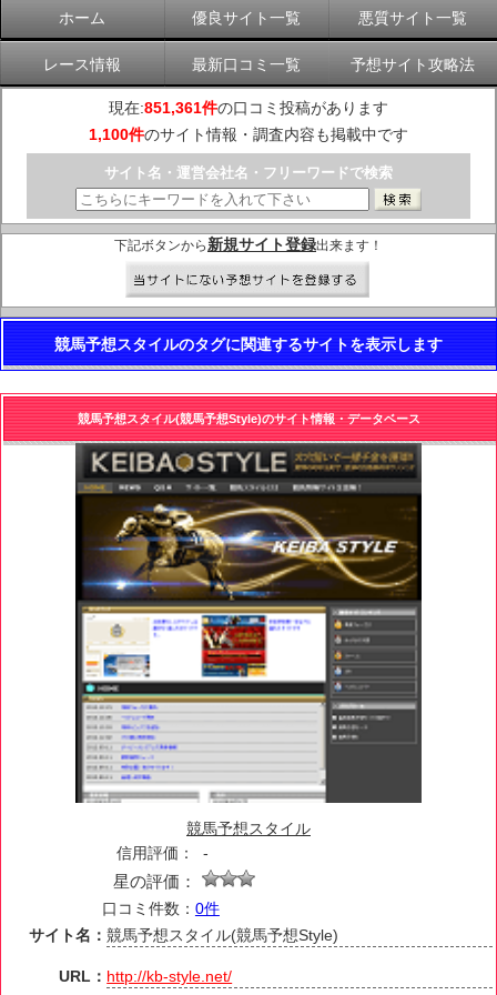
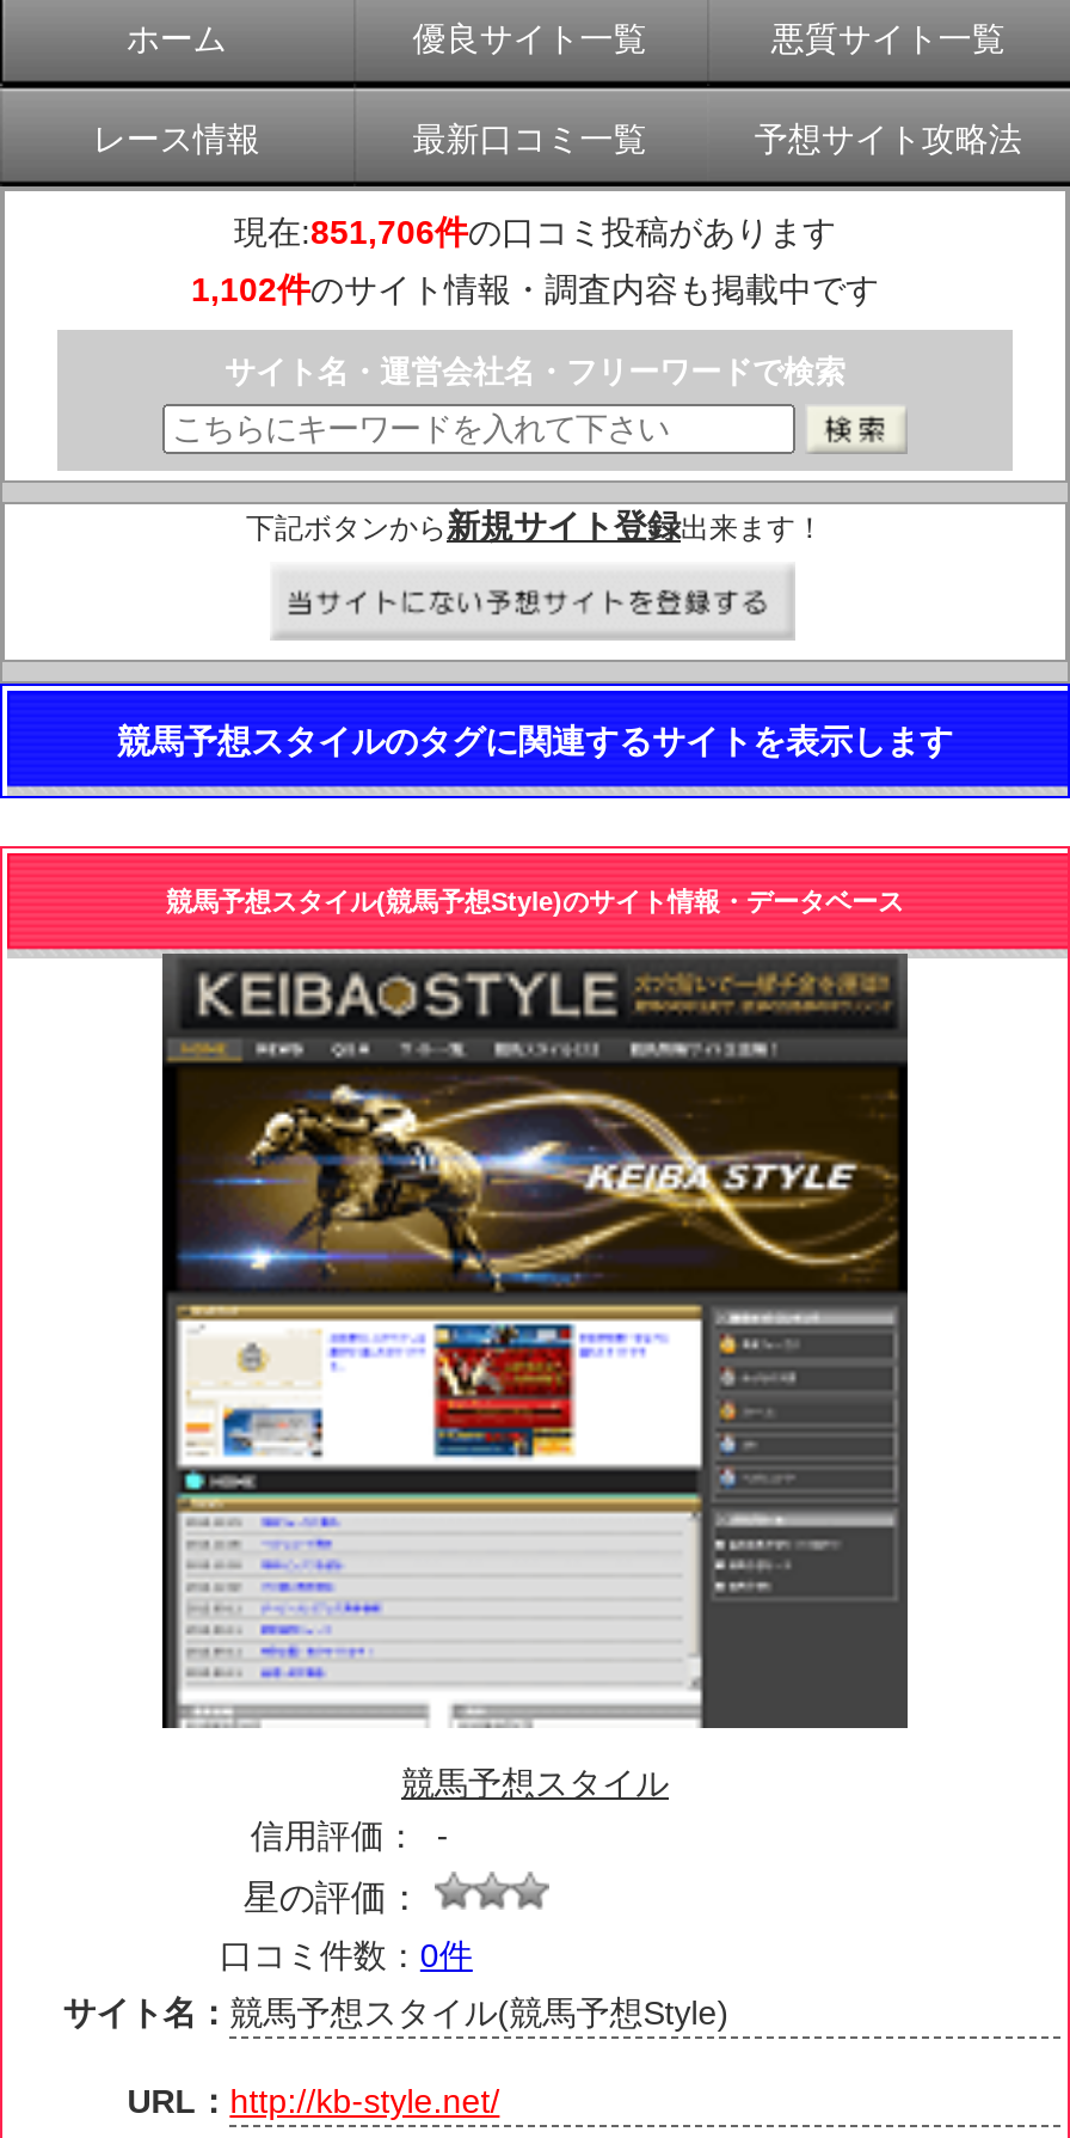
- 現在:851,361件の口コミ投稿があります
+ 現在:851,706件の口コミ投稿があります

- 1,100件のサイト情報・調査内容も掲載中です
+ 1,102件のサイト情報・調査内容も掲載中です
